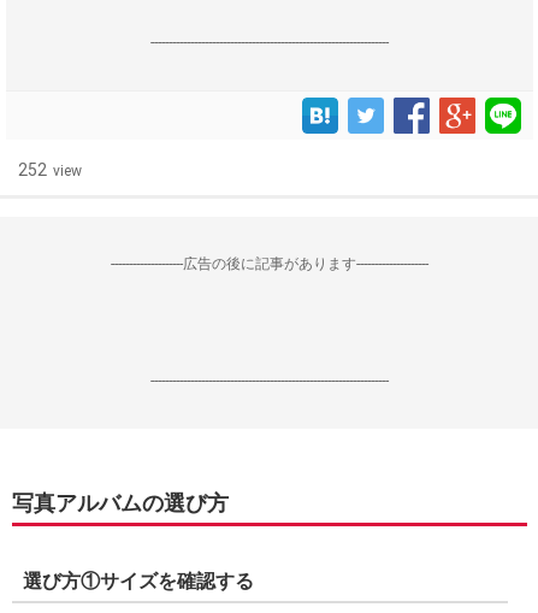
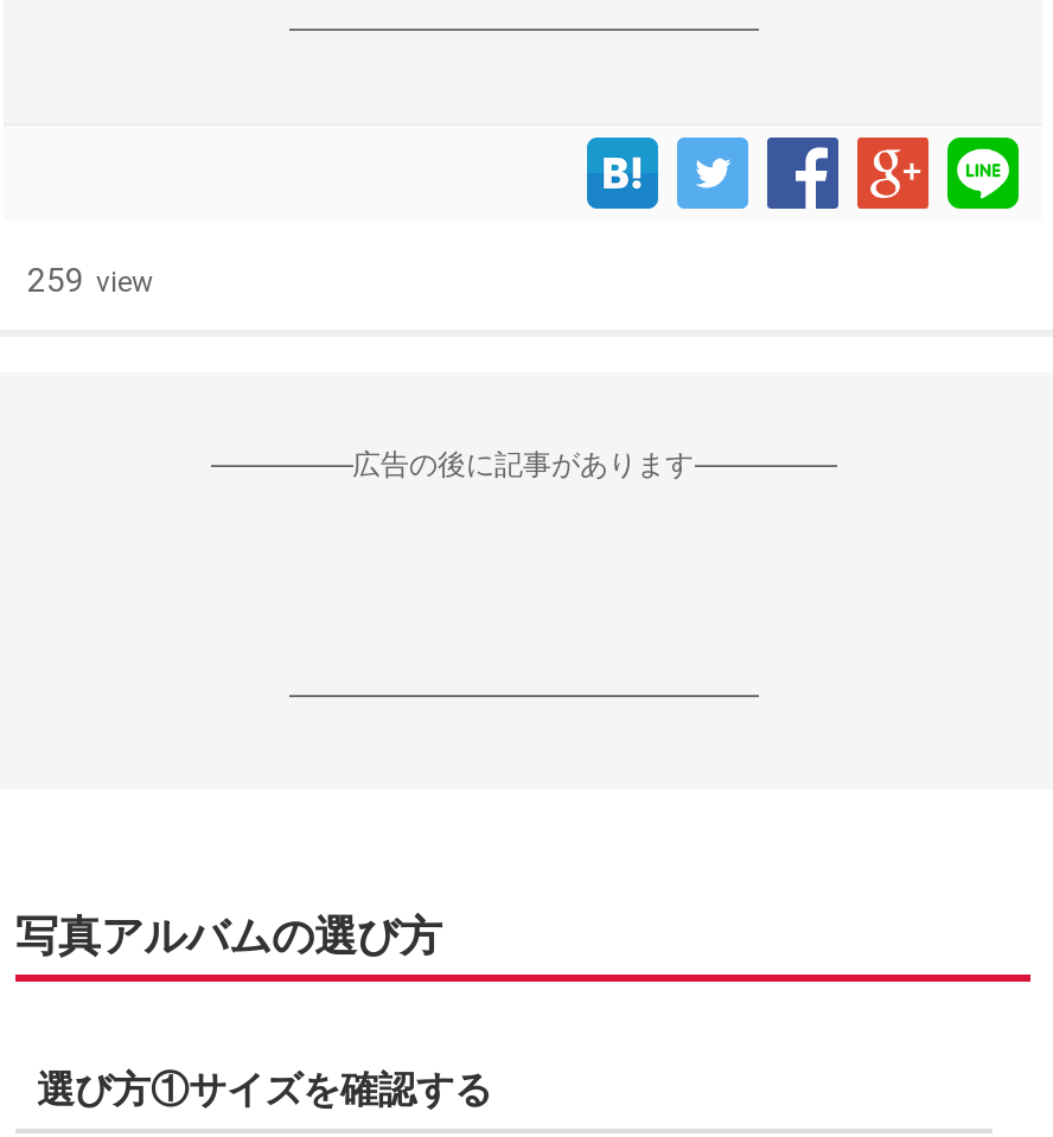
- 252 view
+ 259 view
